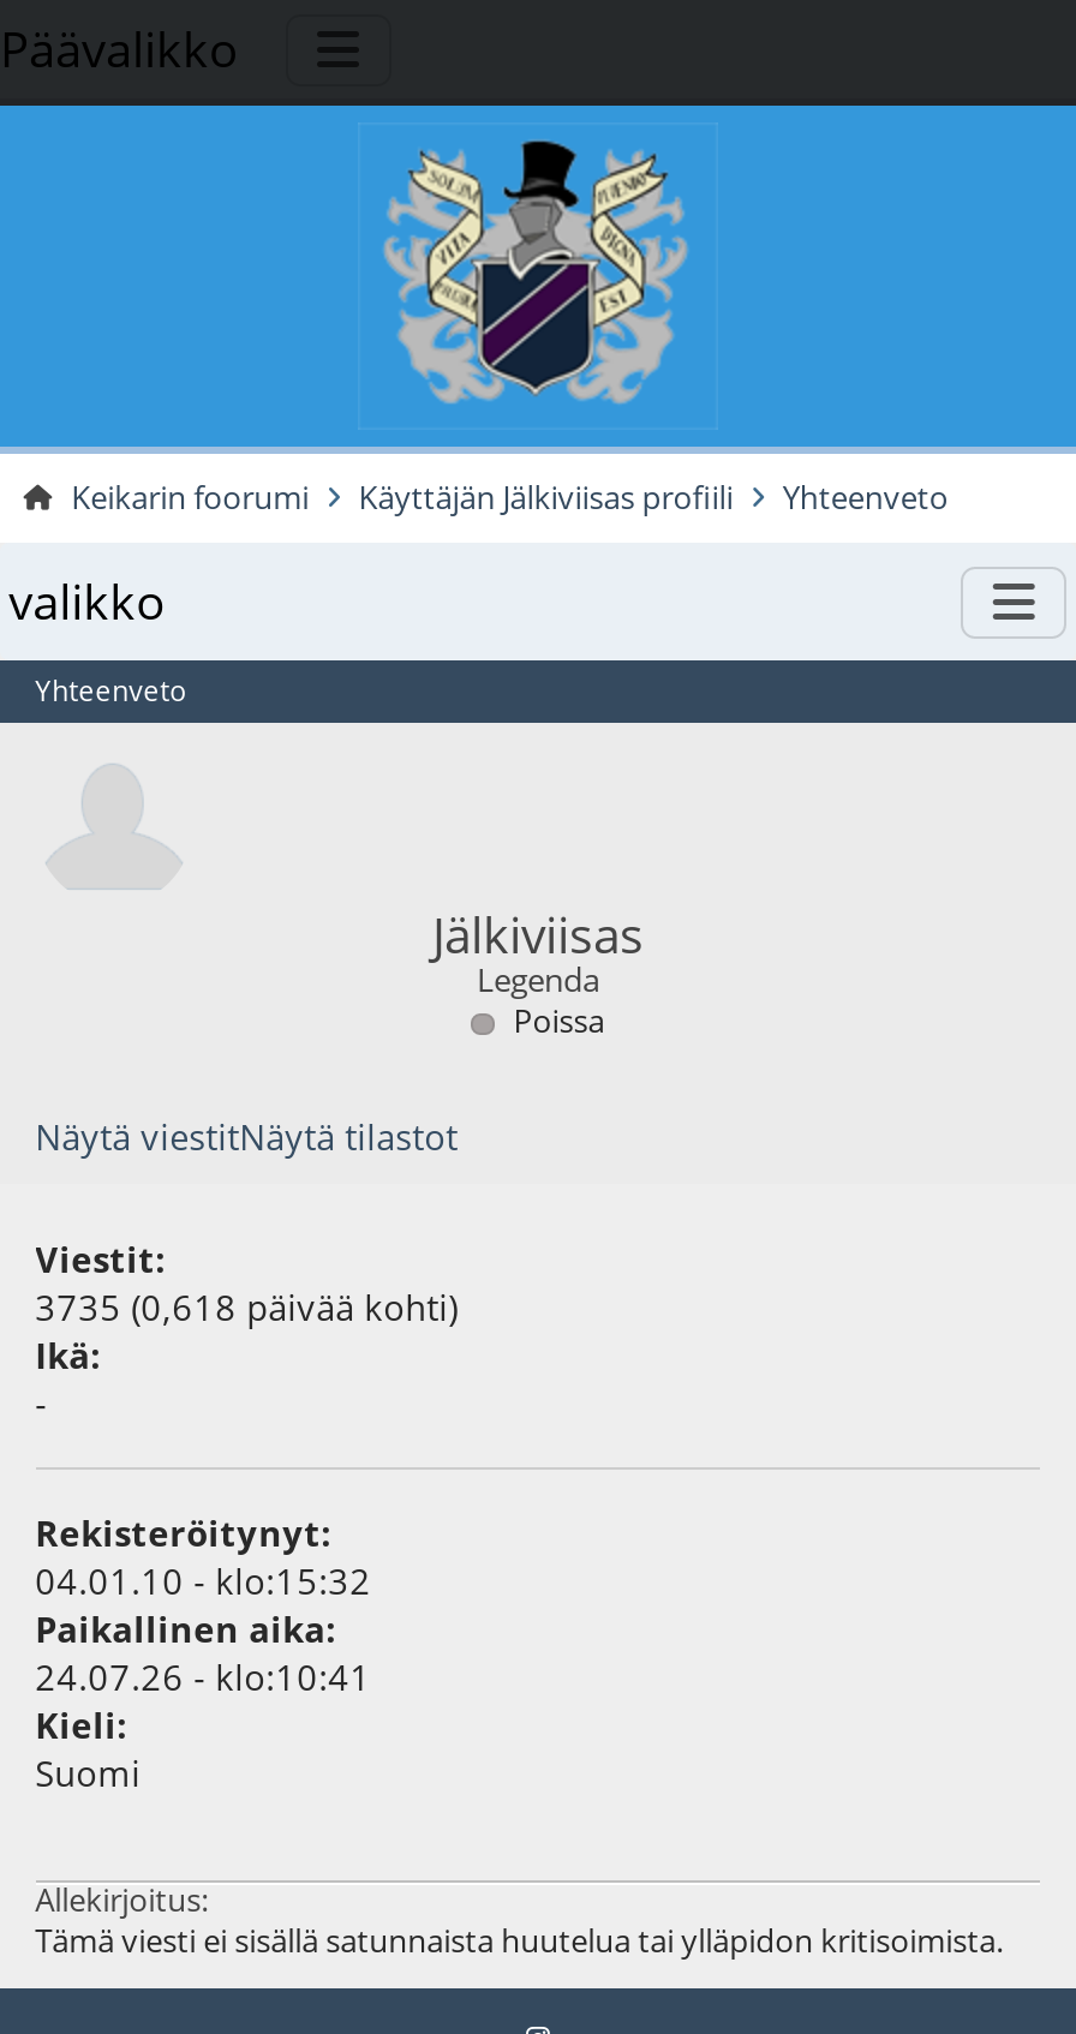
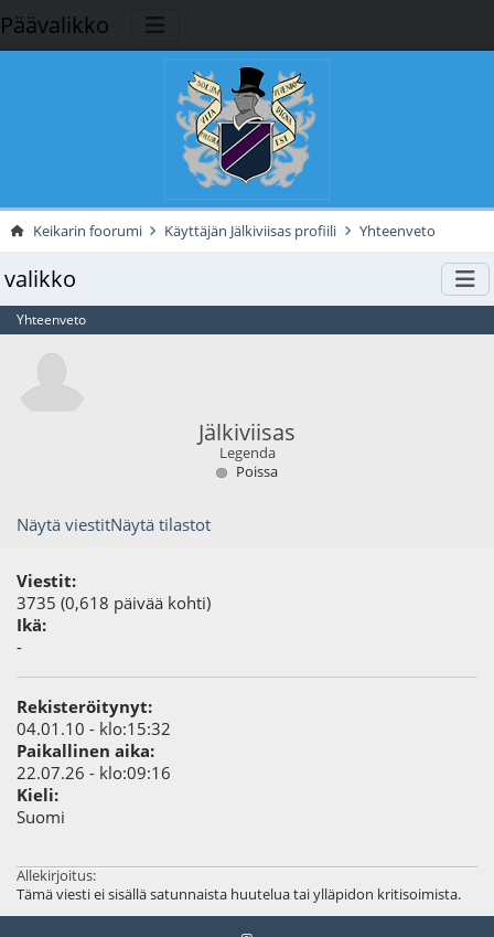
- 24.07.26 - klo:10:41
+ 22.07.26 - klo:09:16
